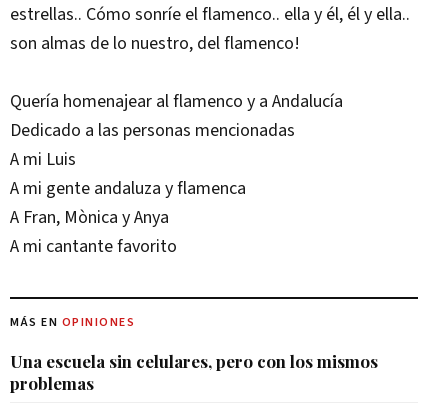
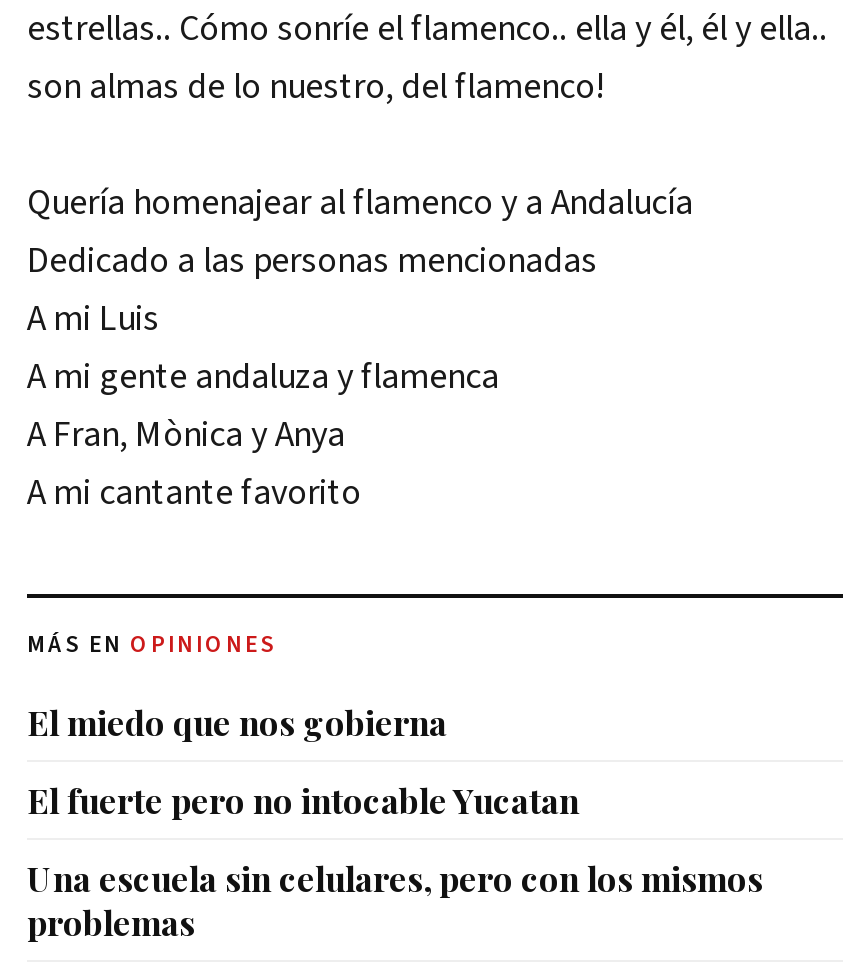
+ El miedo que nos gobierna
+ El fuerte pero no intocable Yucatan
